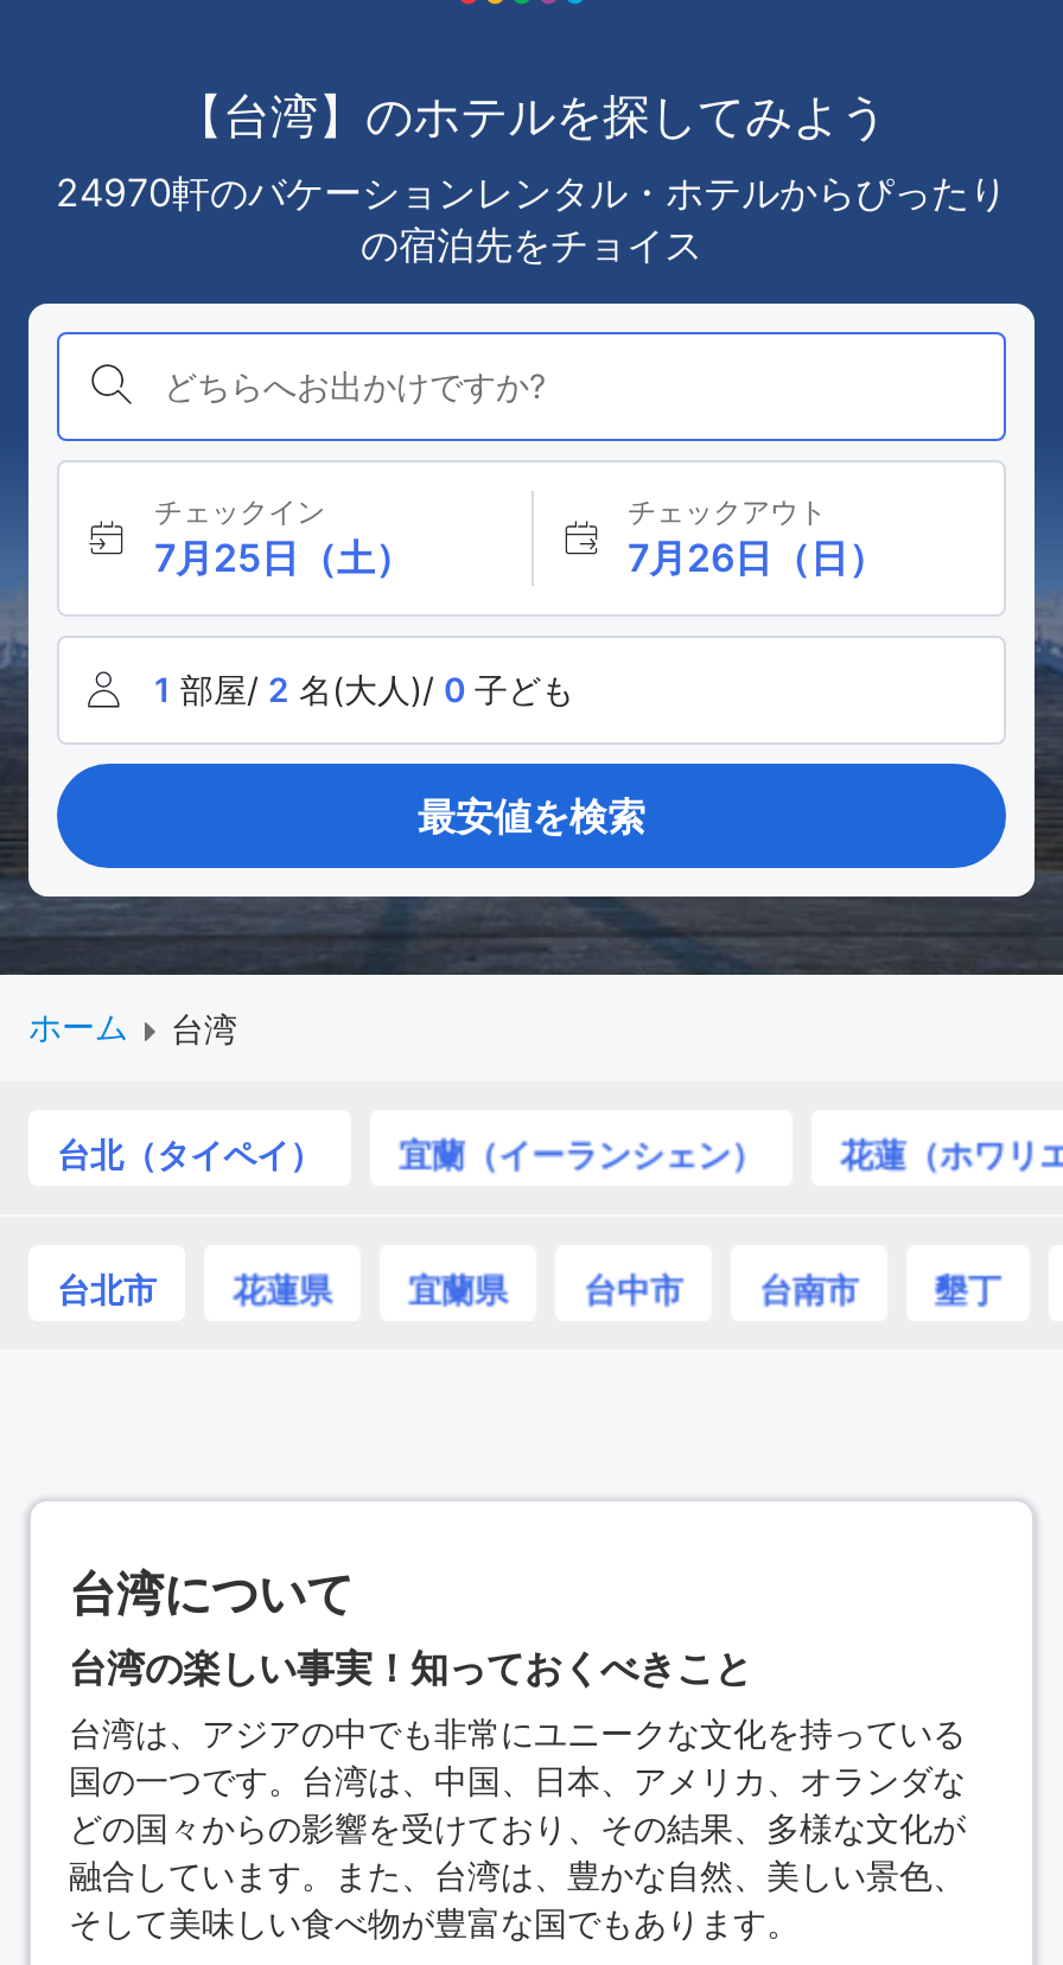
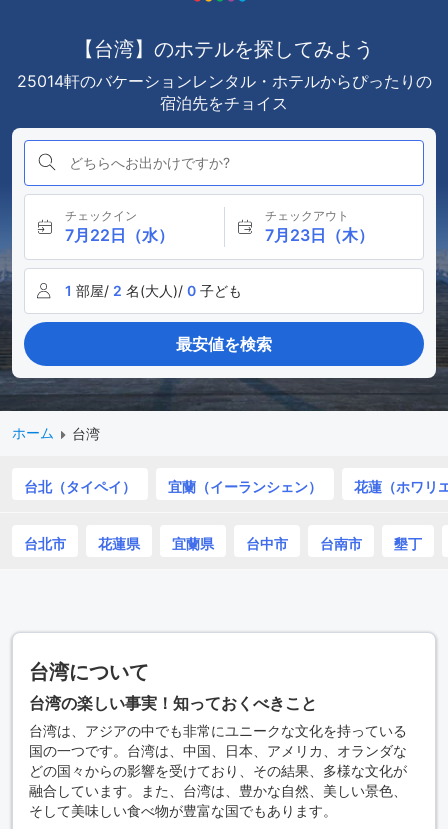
- 24970軒のバケーションレンタル・ホテルからぴったり
- の宿泊先をチョイス
+ 25014軒のバケーションレンタル・ホテルからぴったりの
+ 宿泊先をチョイス

- 7月25日（土）
+ 7月22日（水）

- 7月26日（日）
+ 7月23日（木）
